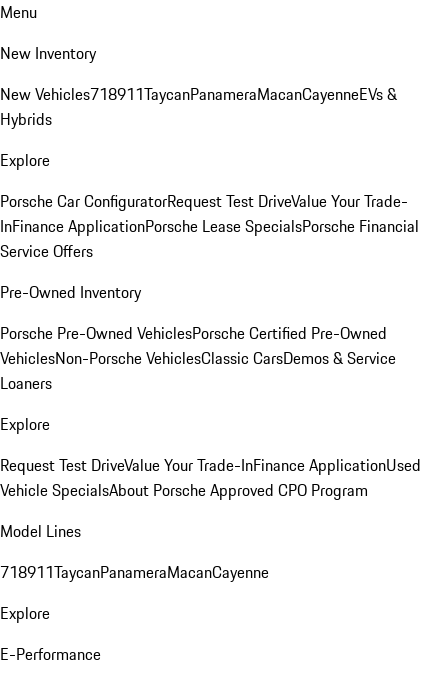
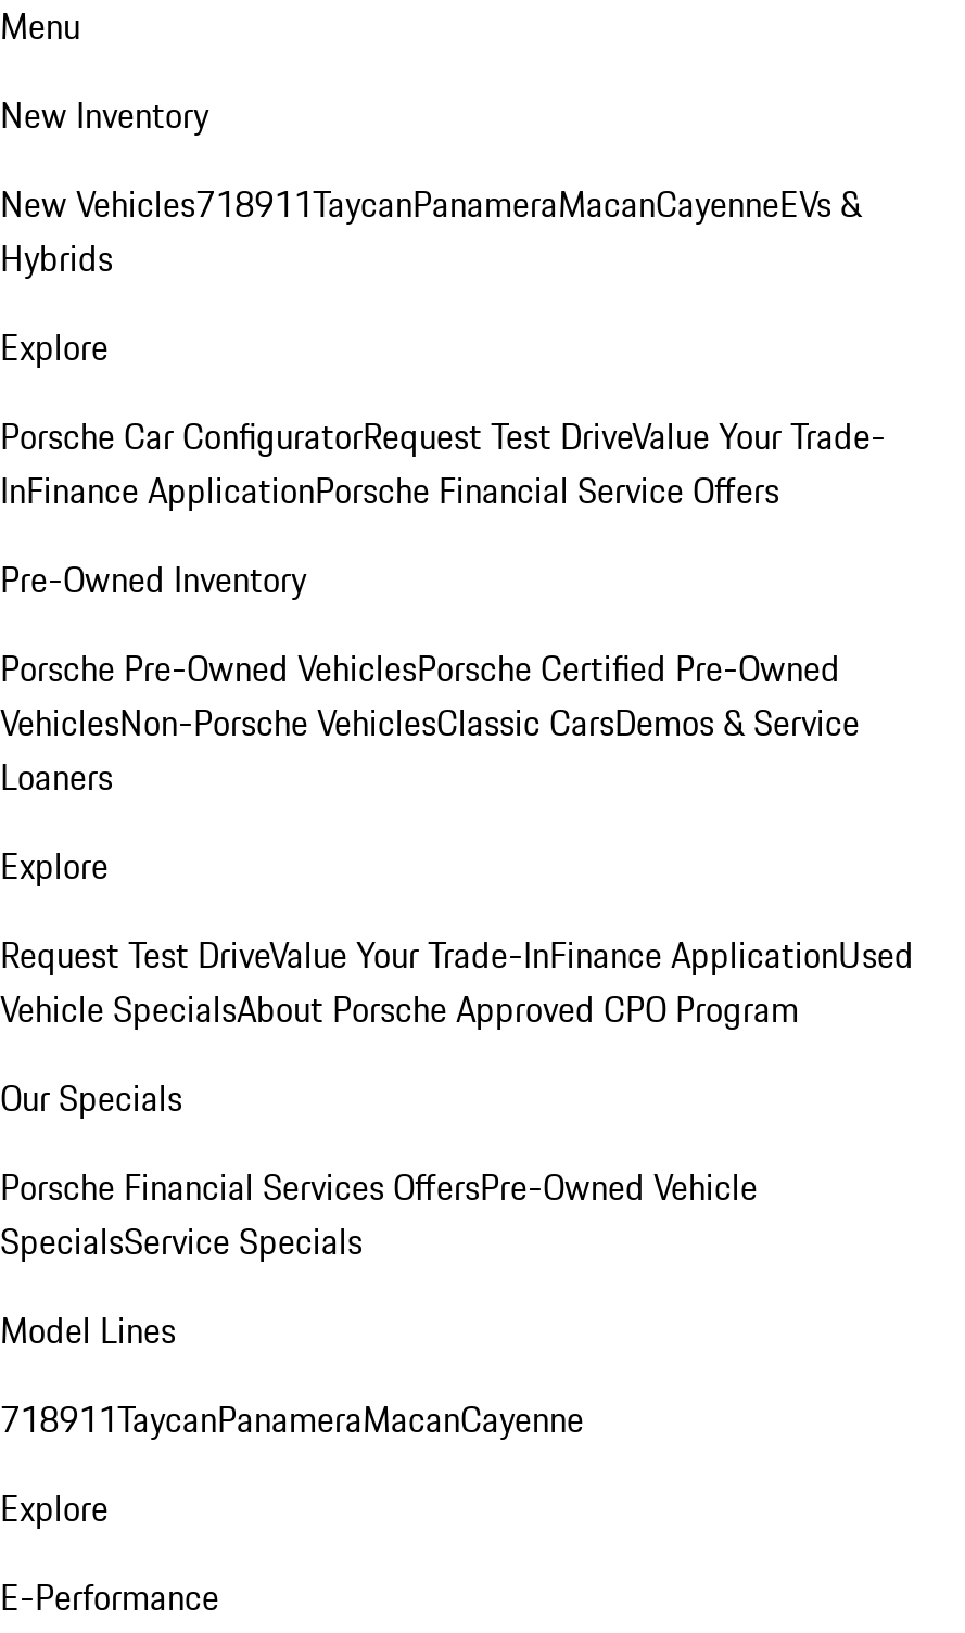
- InFinance ApplicationPorsche Lease SpecialsPorsche Financial
- Service Offers
+ InFinance ApplicationPorsche Financial Service Offers

moved up: Pre-Owned Inventory | Porsche Pre-Owned VehiclesPorsche Certified Pre-Owned | VehiclesNon-Porsche VehiclesClassic CarsDemos & Service | Loaners | Explore | Request Test DriveValue Your Trade-InFinance ApplicationUsed | Vehicle SpecialsAbout Porsche Approved CPO Program

+ Our Specials
+ Porsche Financial Services OffersPre-Owned Vehicle
+ SpecialsService Specials
